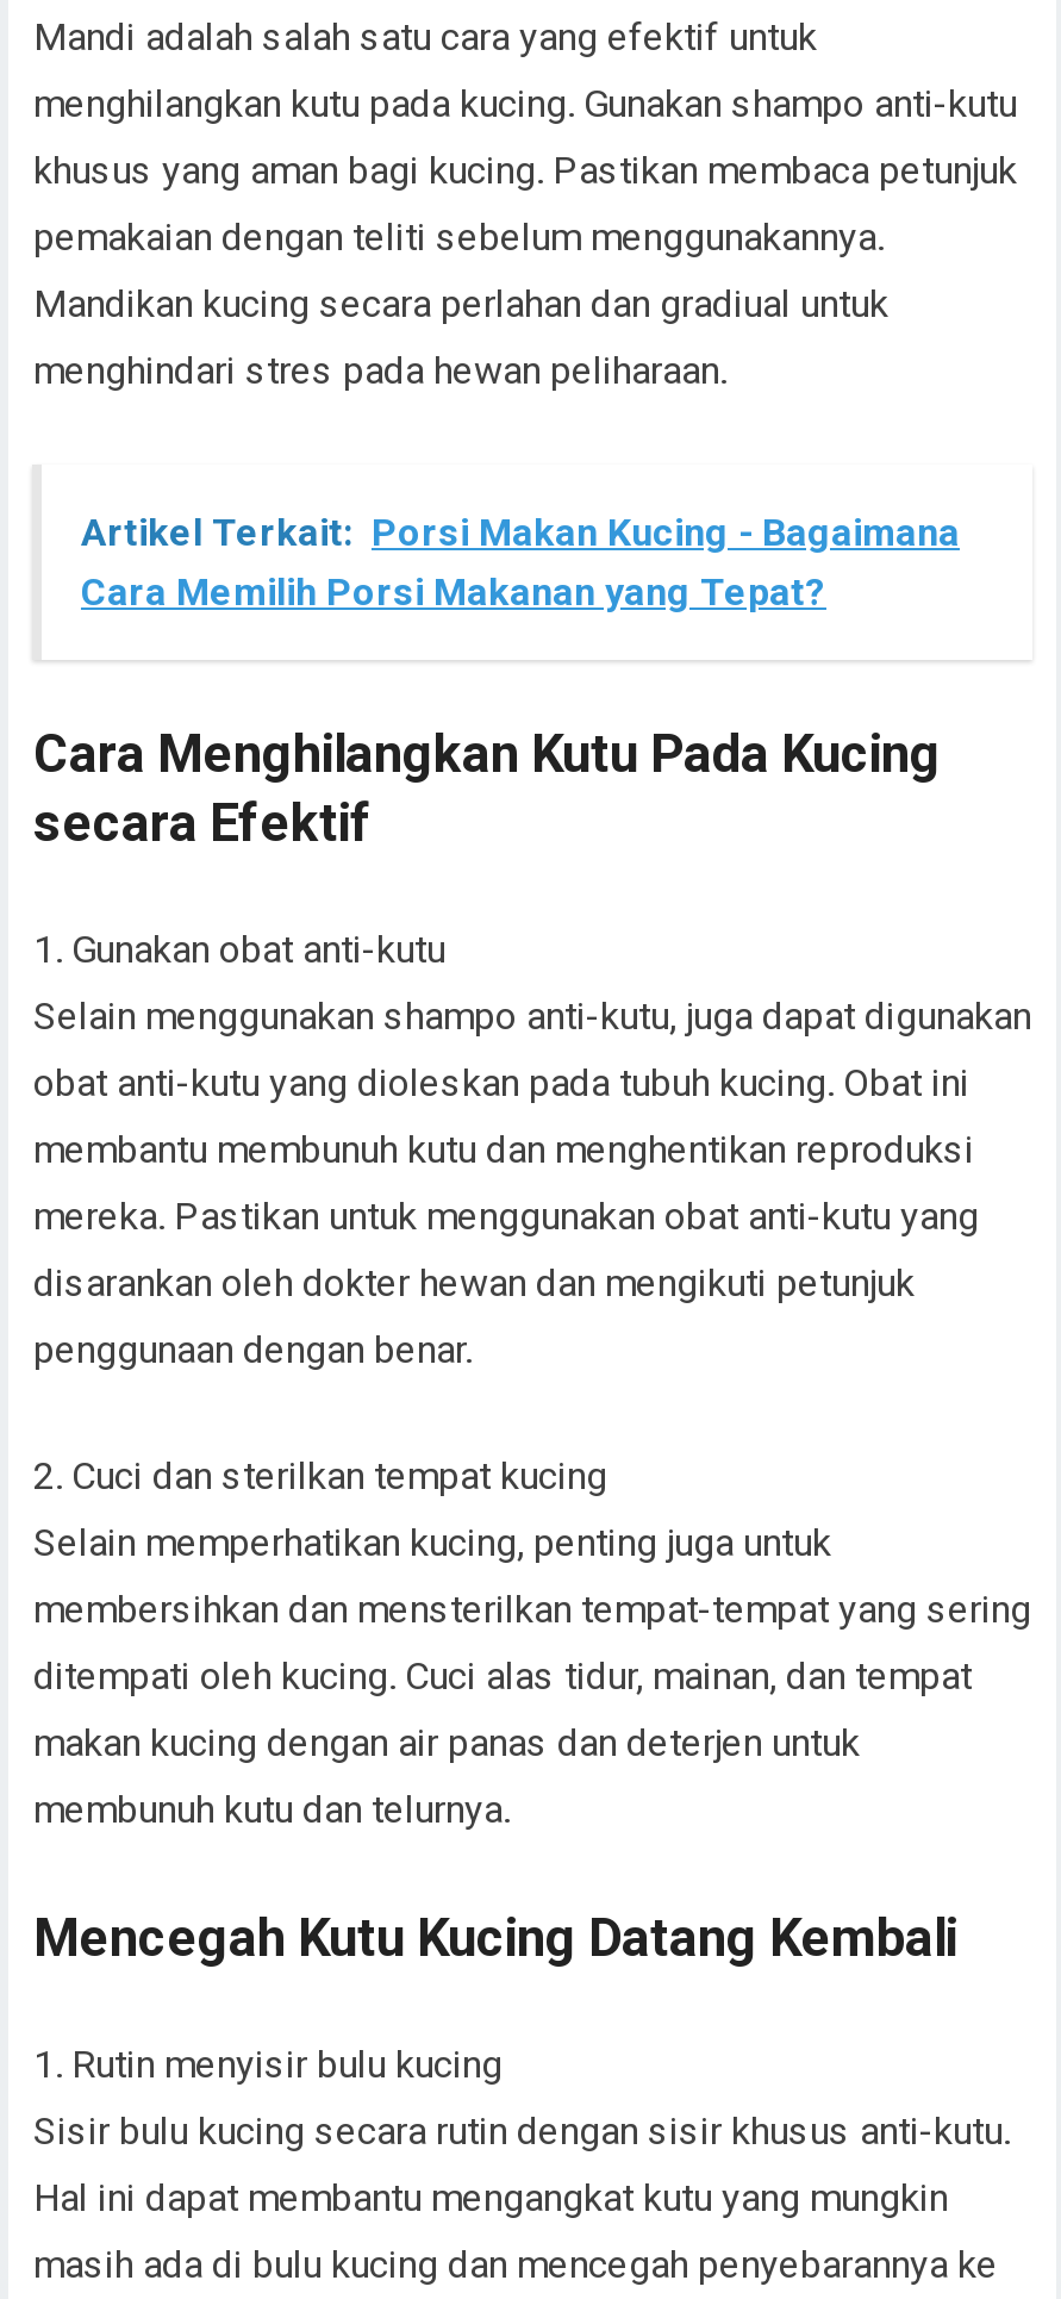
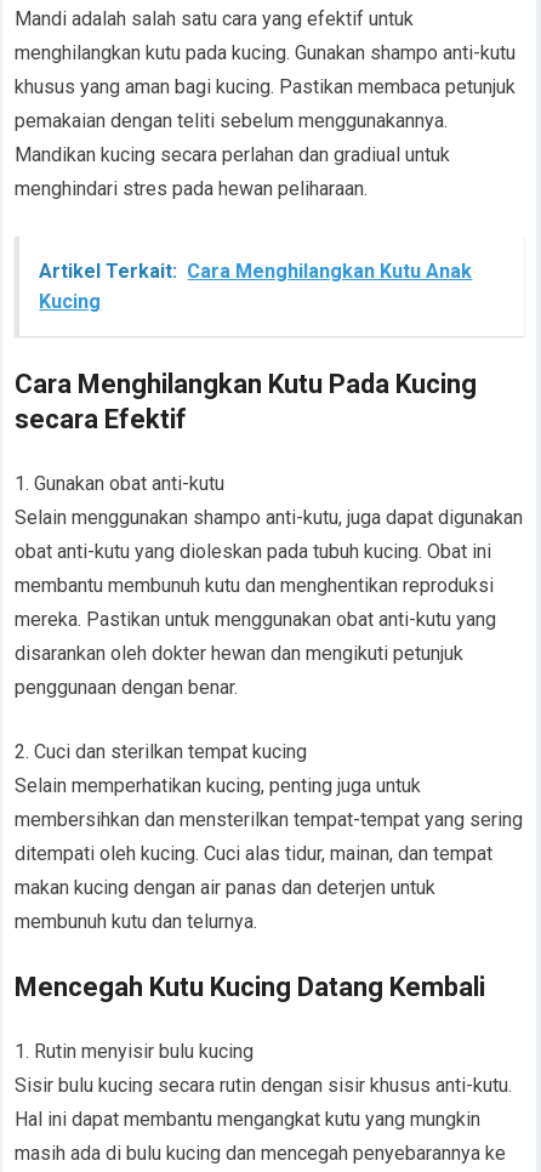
- Artikel Terkait: Porsi Makan Kucing - Bagaimana
- Cara Memilih Porsi Makanan yang Tepat?
+ Artikel Terkait: Cara Menghilangkan Kutu Anak
+ Kucing
